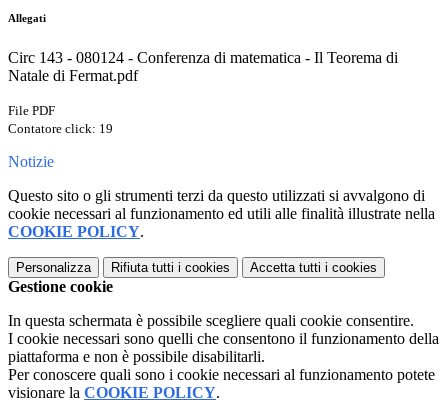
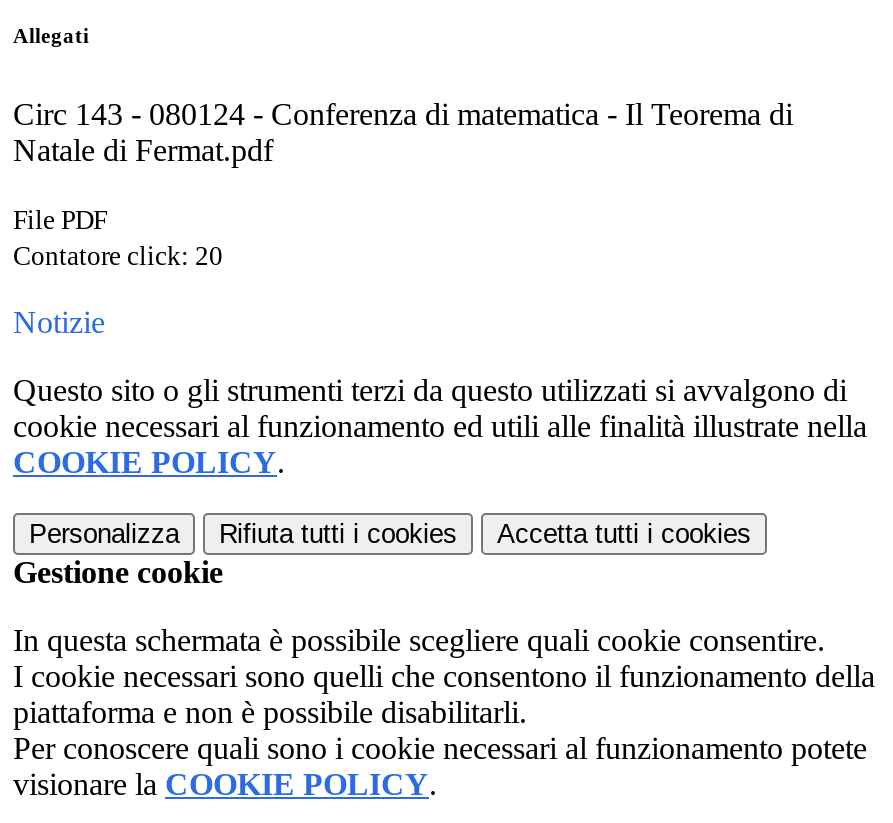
- Contatore click: 19
+ Contatore click: 20
